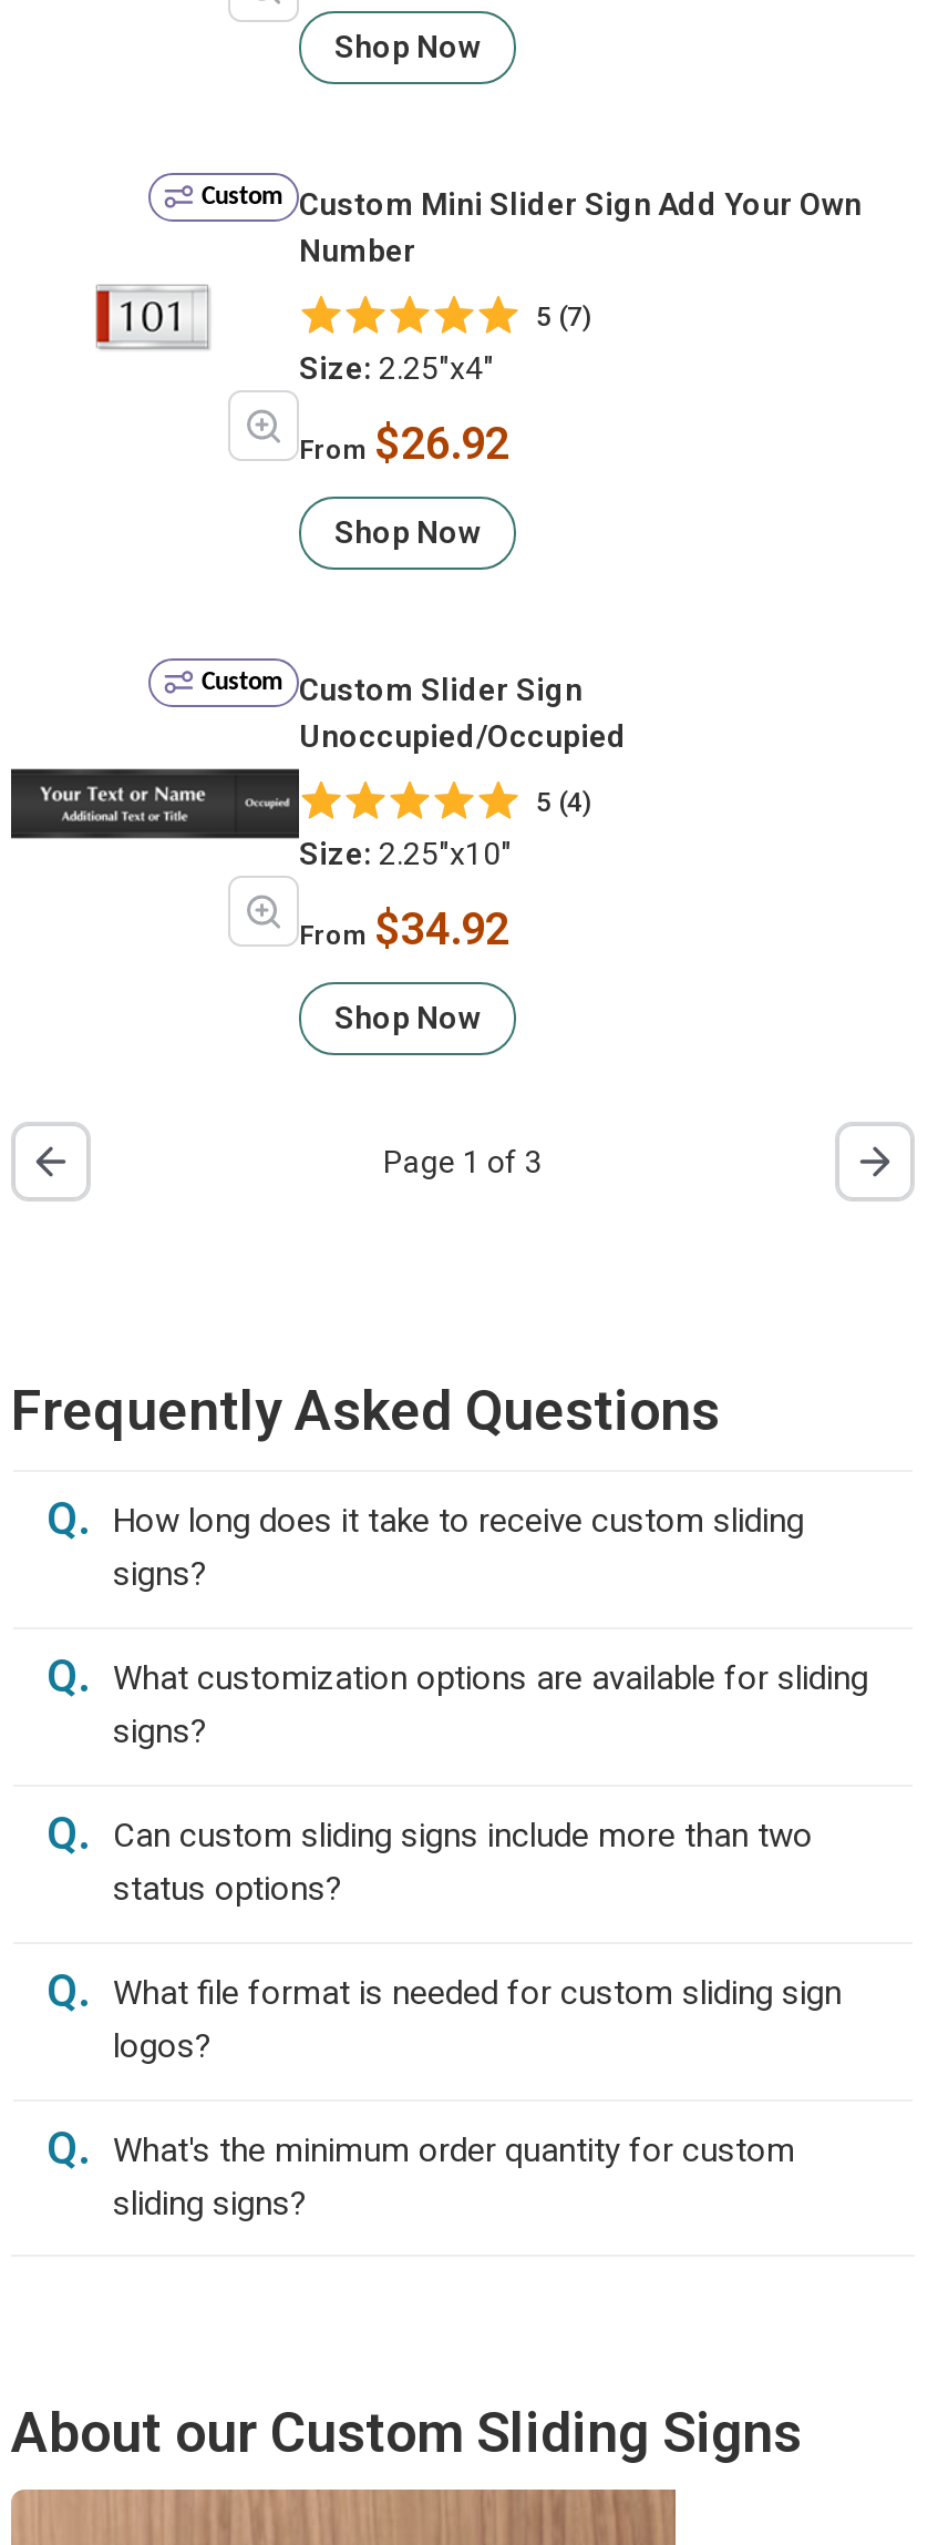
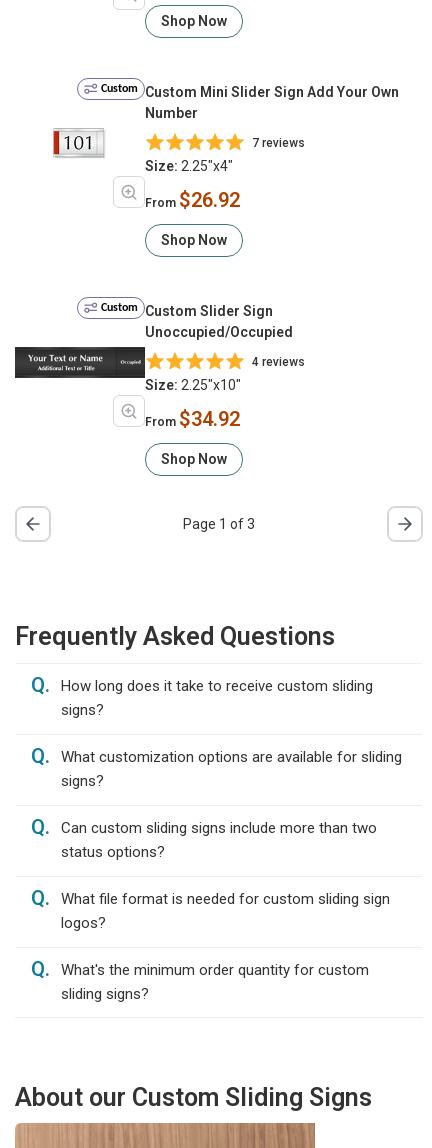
- 5 (7)
+ 7 reviews

- 5 (4)
+ 4 reviews
